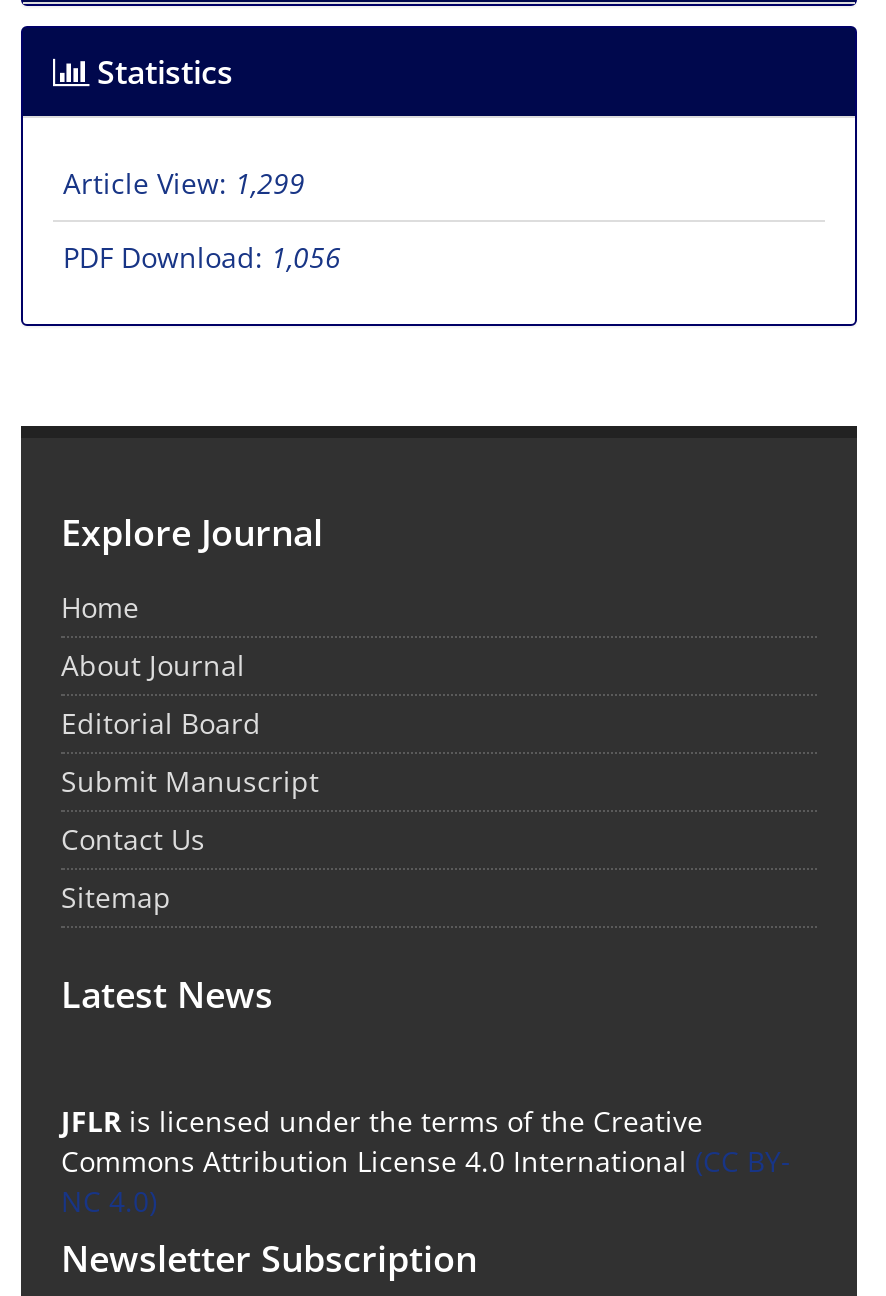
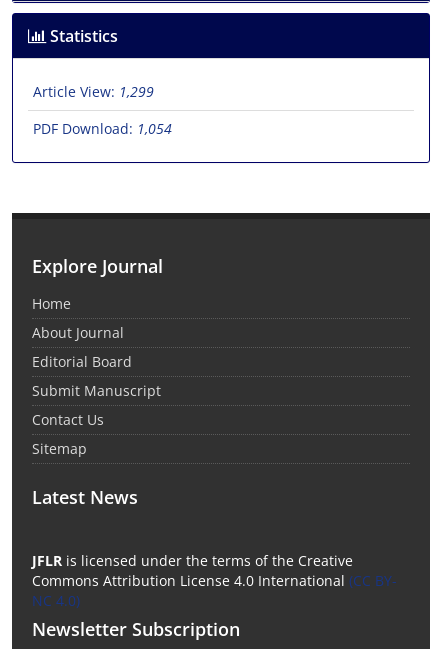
- PDF Download: 1,056
+ PDF Download: 1,054
